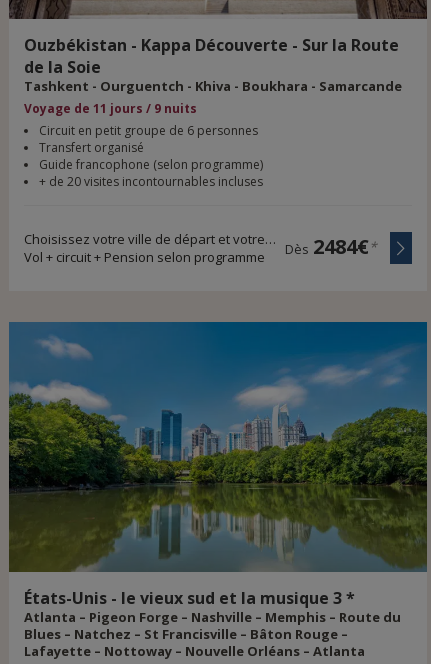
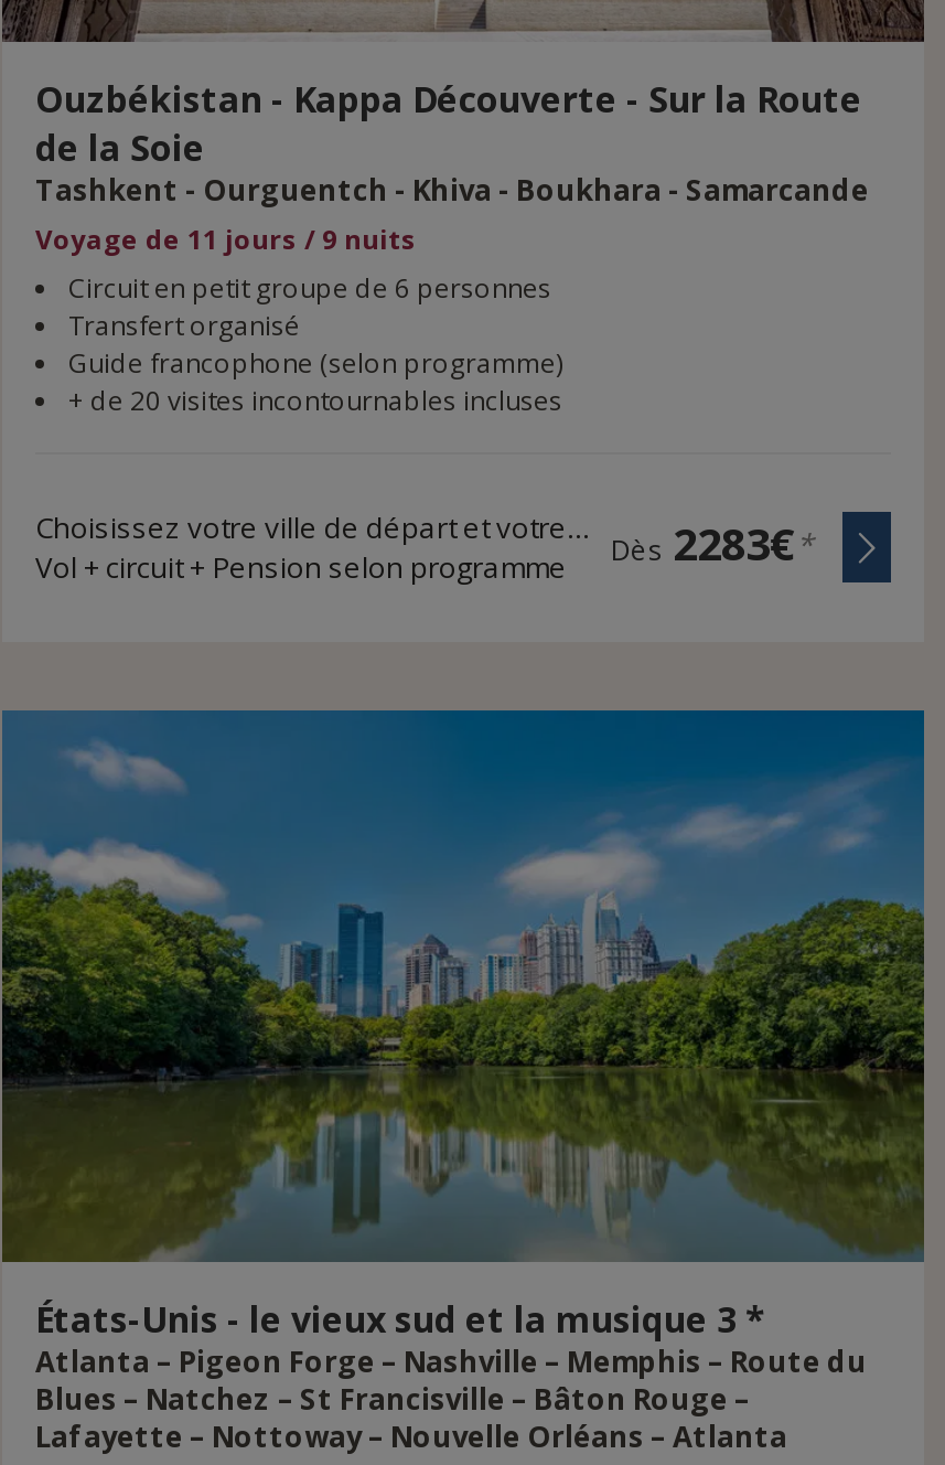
- Dès 2484€*
+ Dès 2283€*
